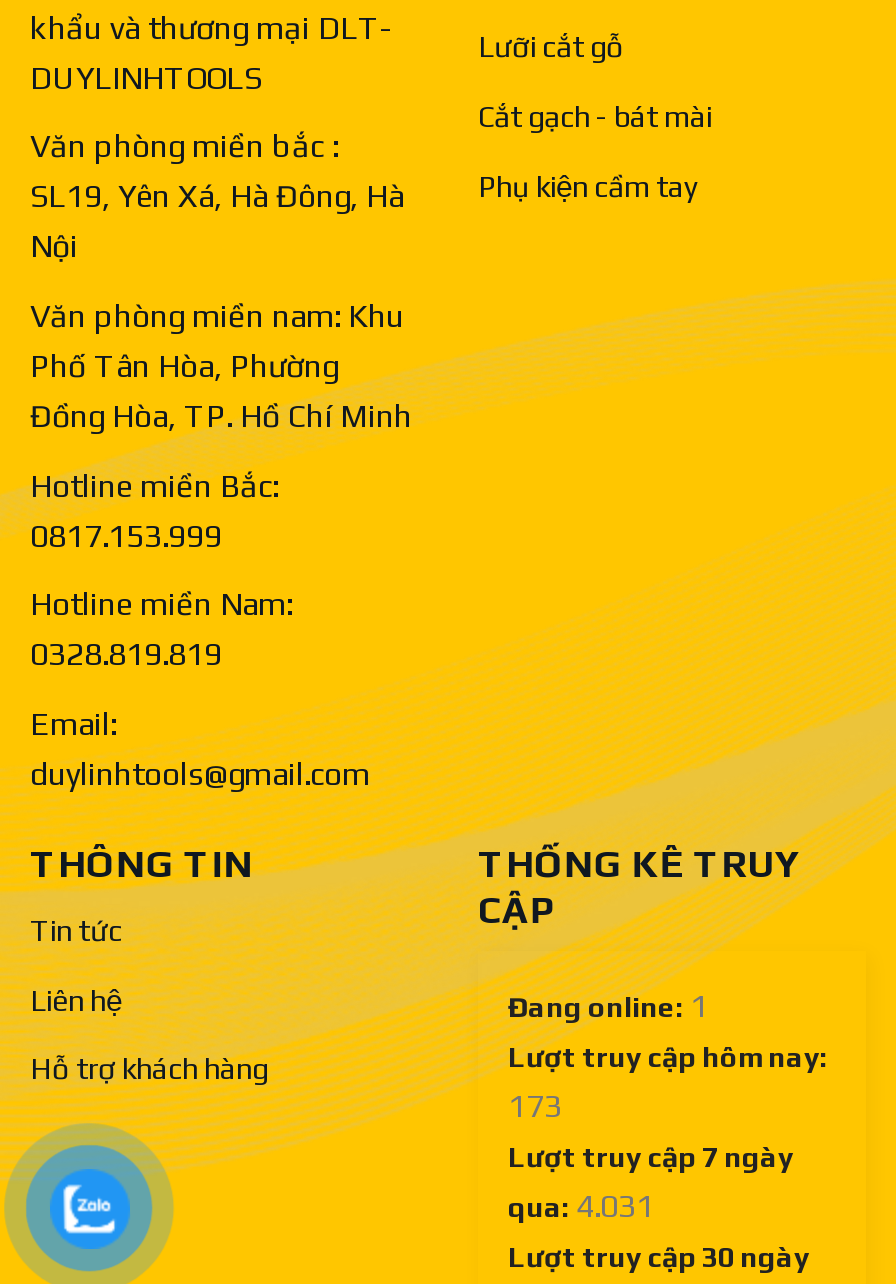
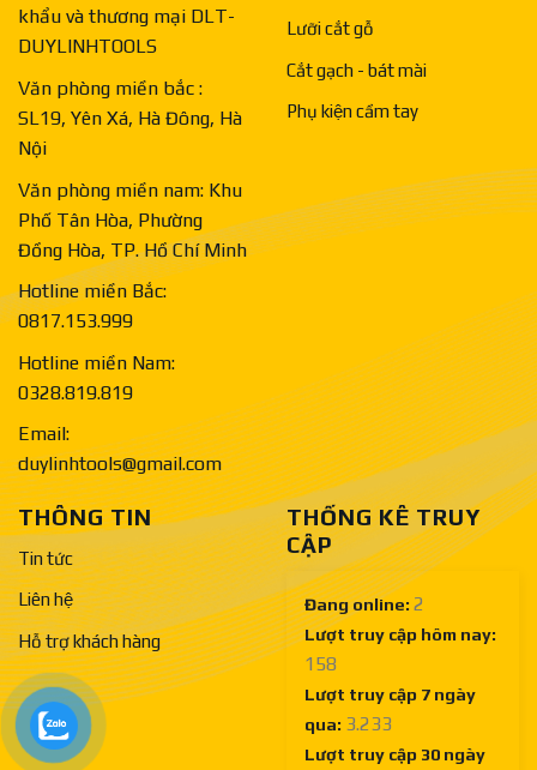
- Đang online: 1
+ Đang online: 2

- 173
+ 158

- qua: 4.031
+ qua: 3.233
